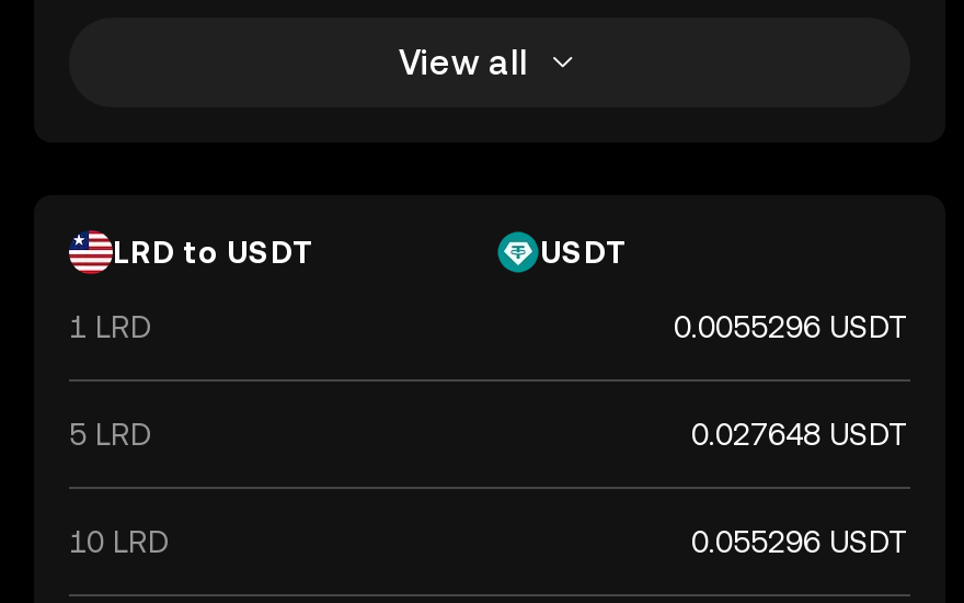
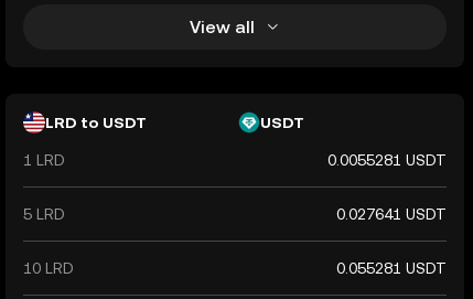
- 0.0055296 USDT
+ 0.0055281 USDT

- 0.027648 USDT
+ 0.027641 USDT

- 0.055296 USDT
+ 0.055281 USDT
